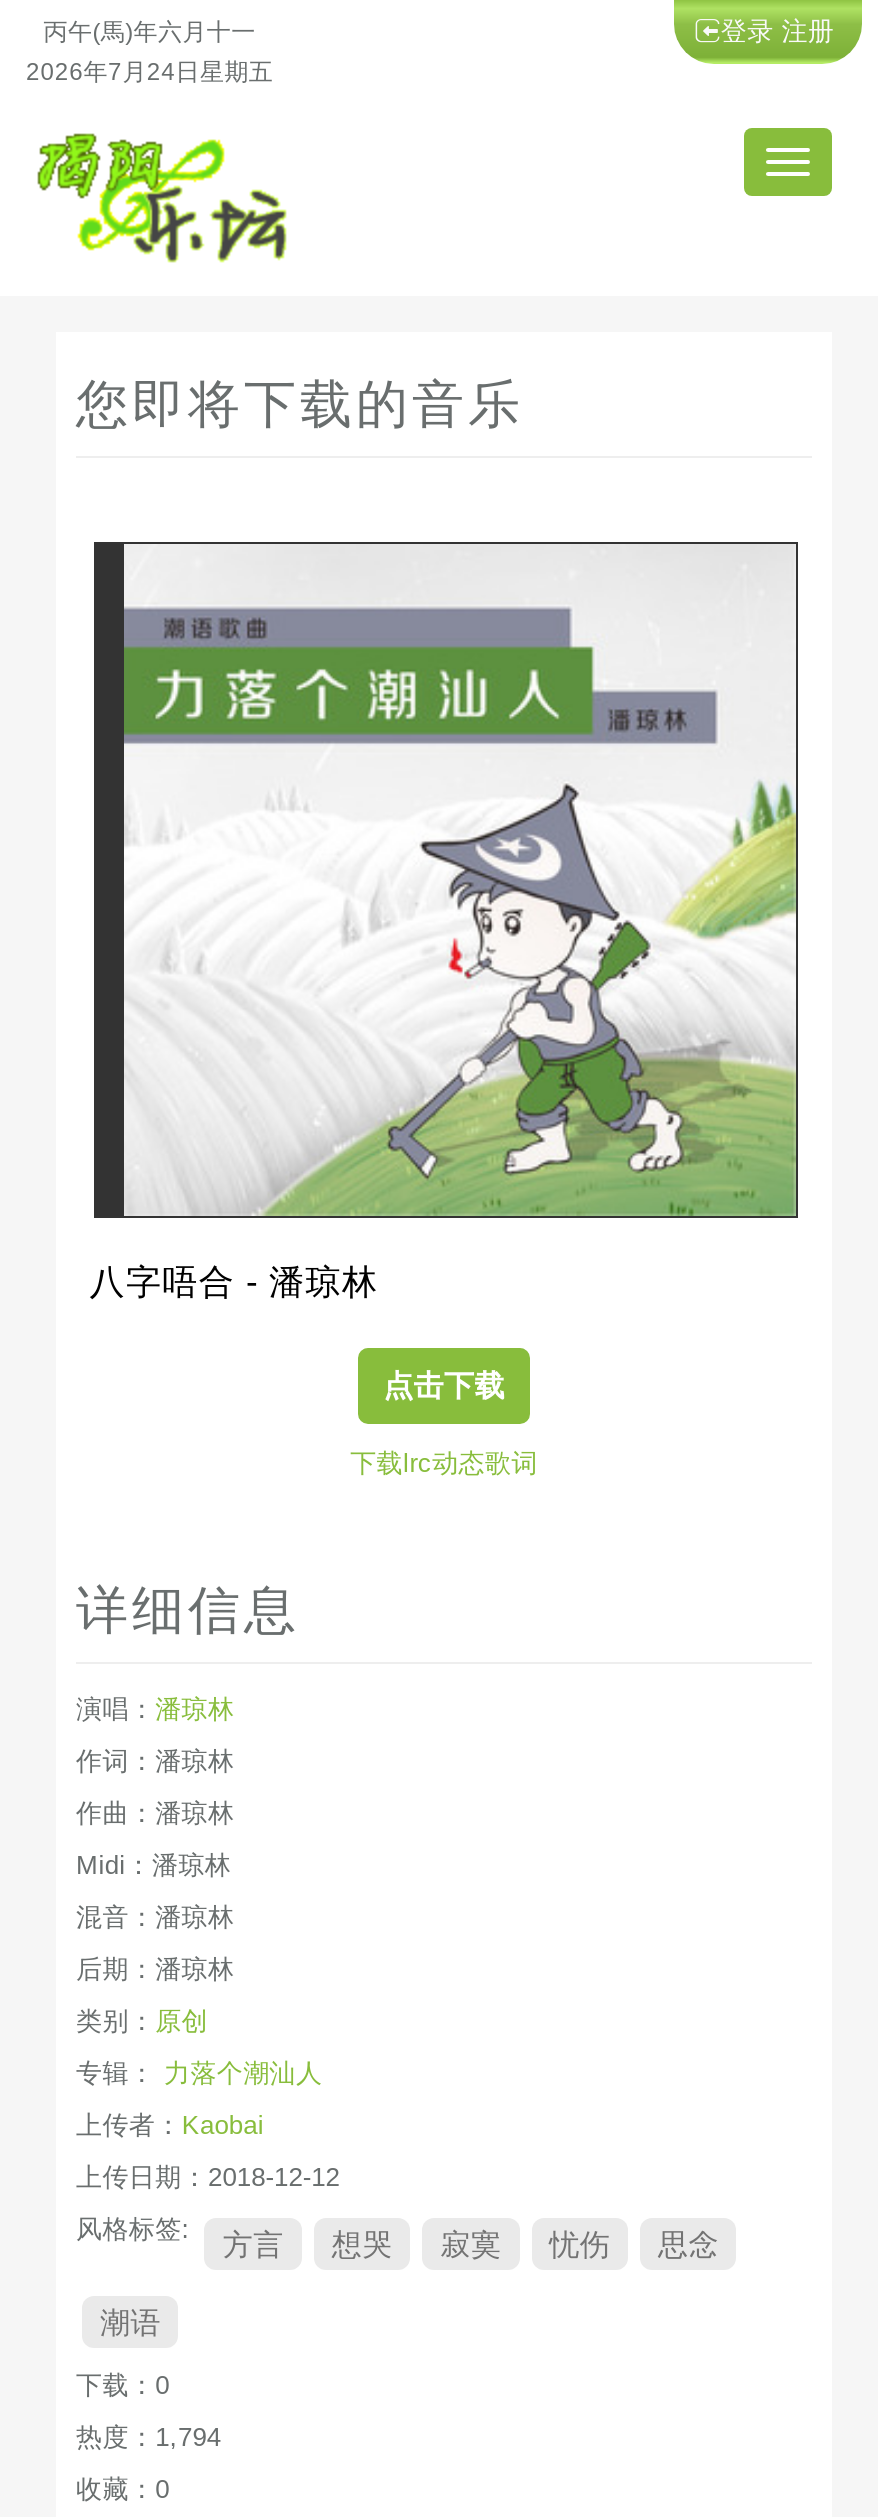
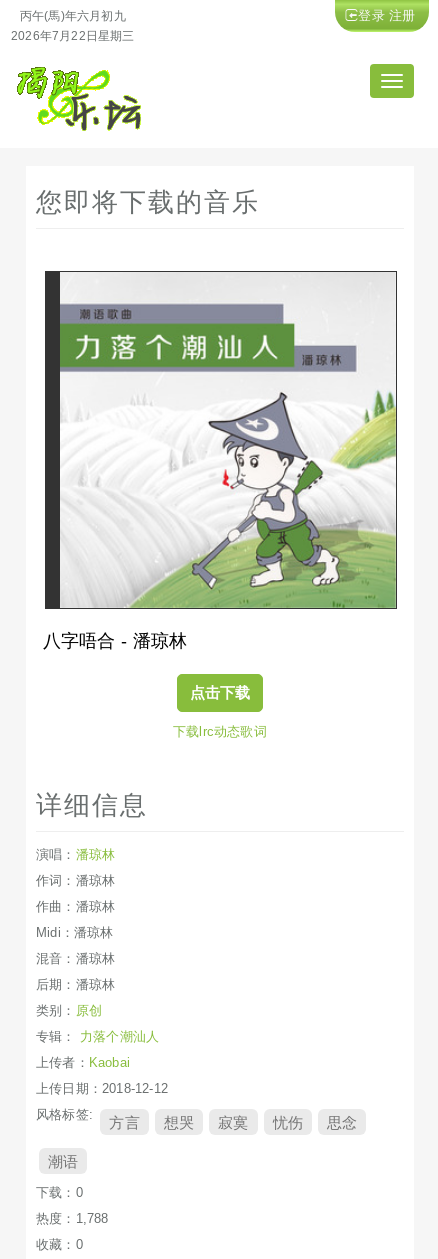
- 丙午(馬)年六月十一
+ 丙午(馬)年六月初九

- 2026年7月24日星期五
+ 2026年7月22日星期三

- 热度：1,794
+ 热度：1,788
